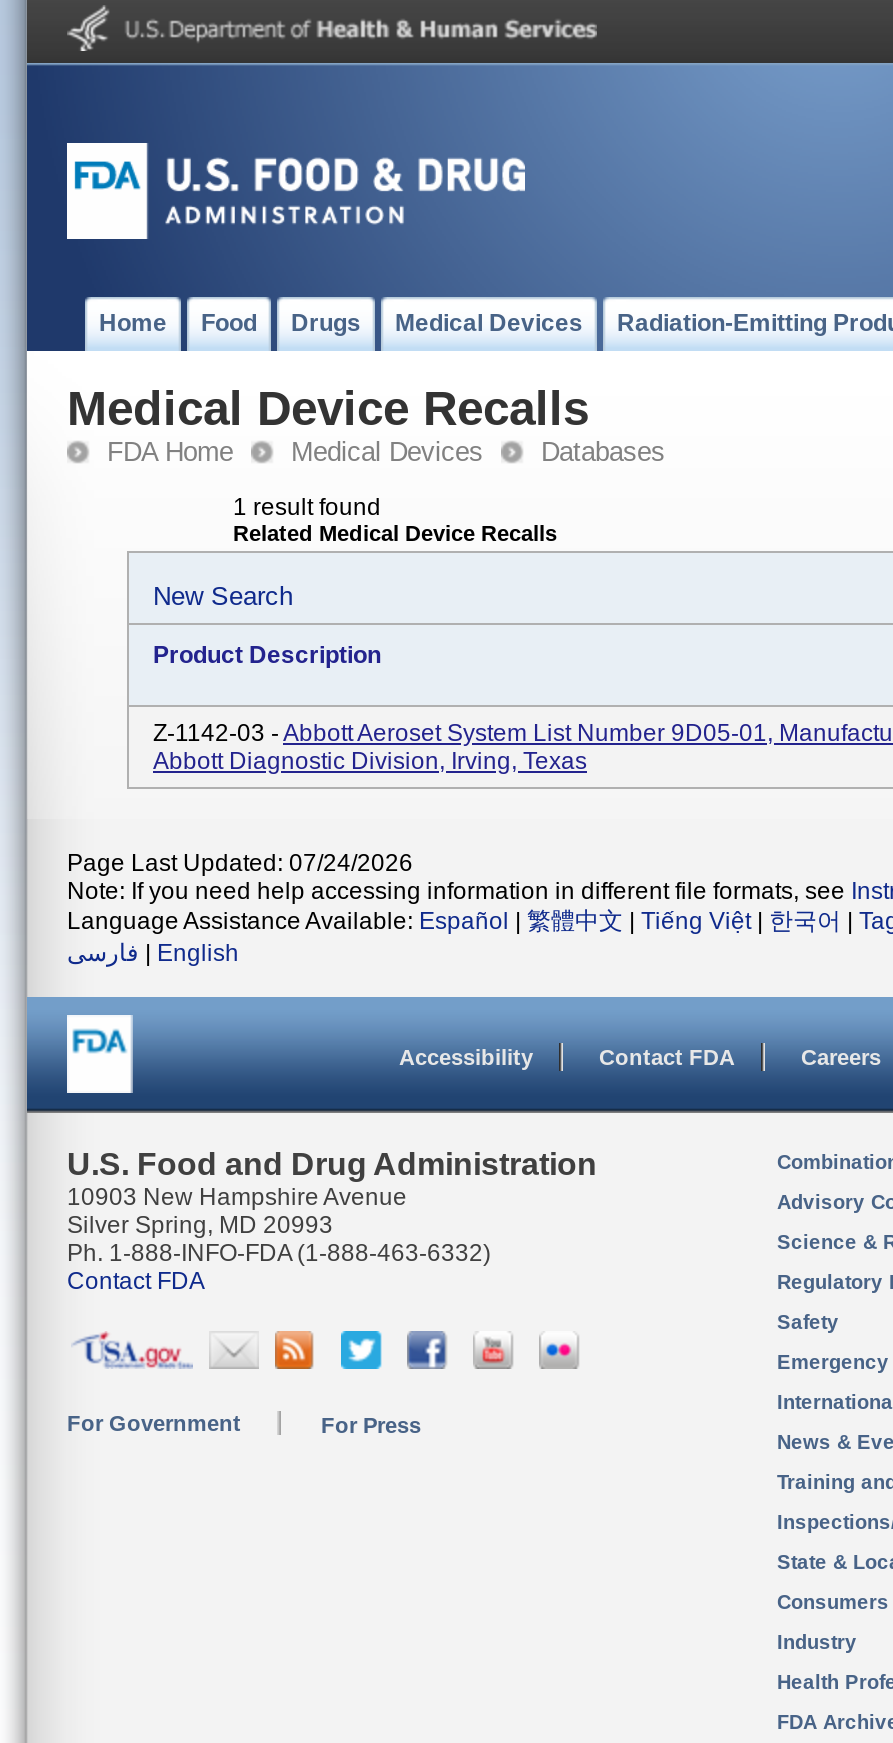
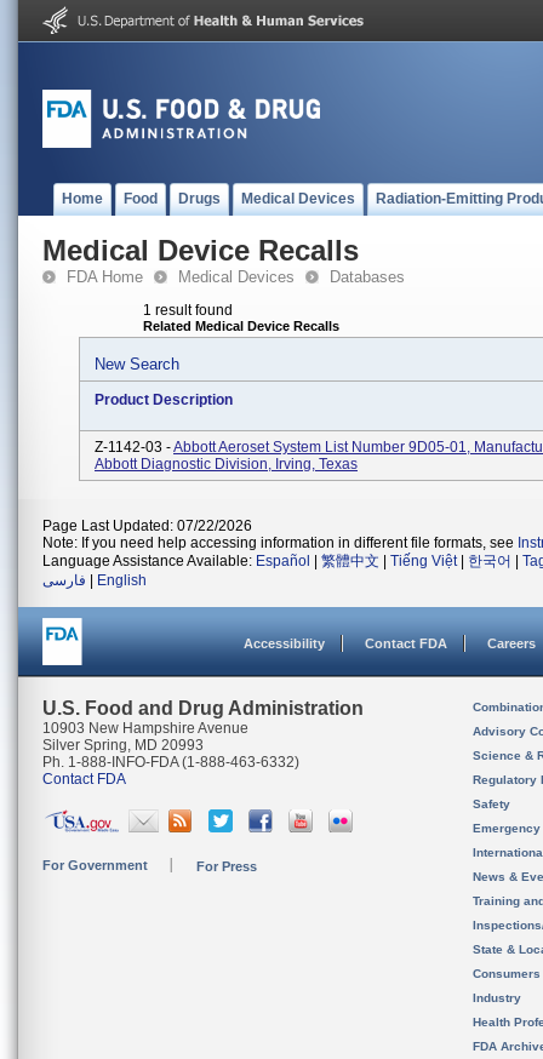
- Page Last Updated: 07/24/2026
+ Page Last Updated: 07/22/2026
